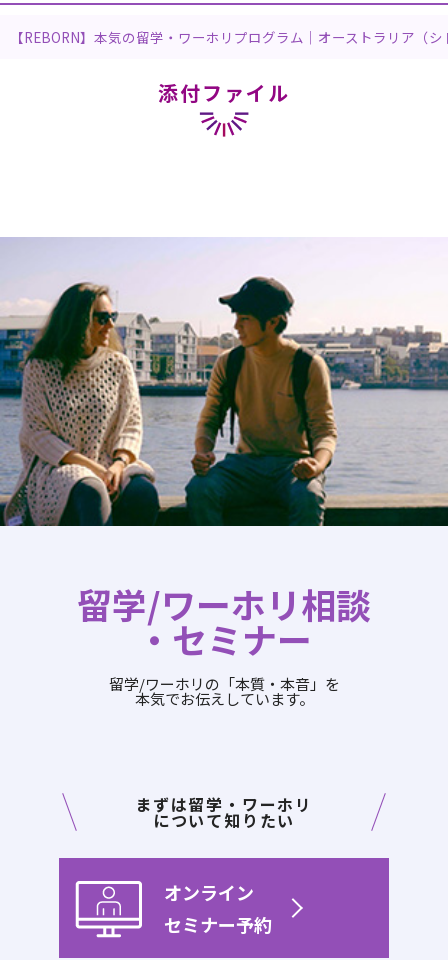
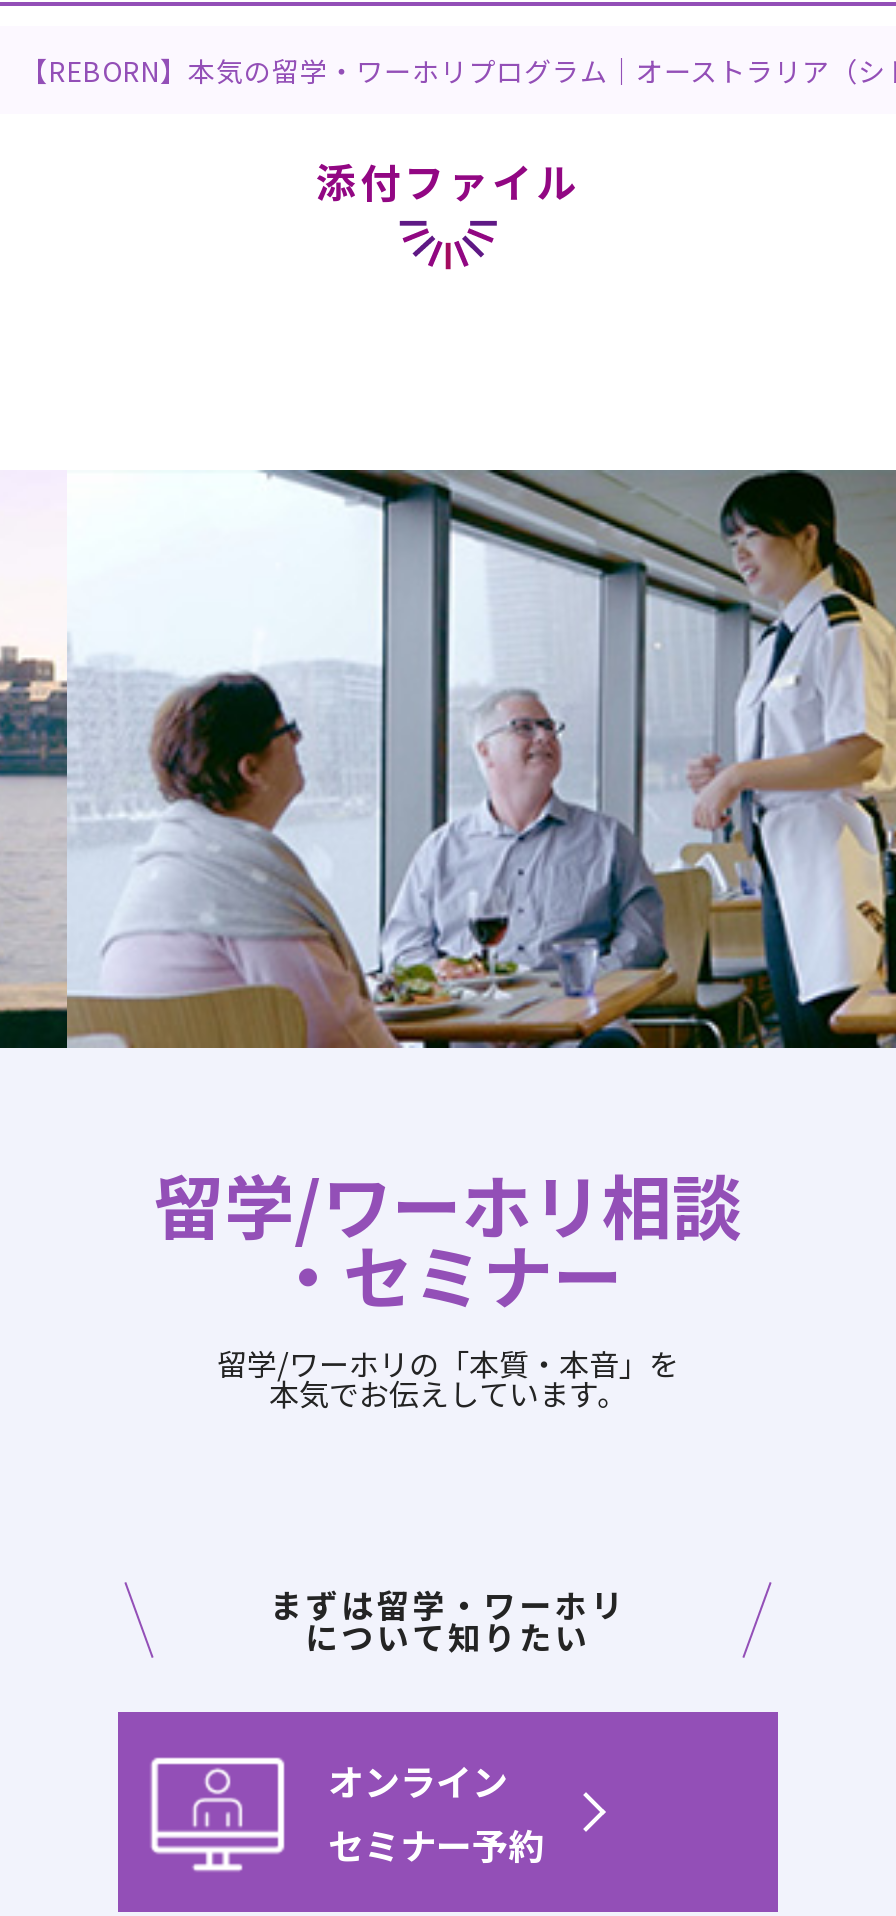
- [image]
+ [image]
